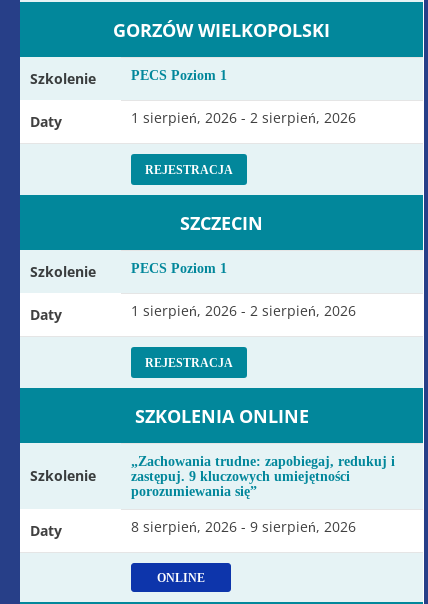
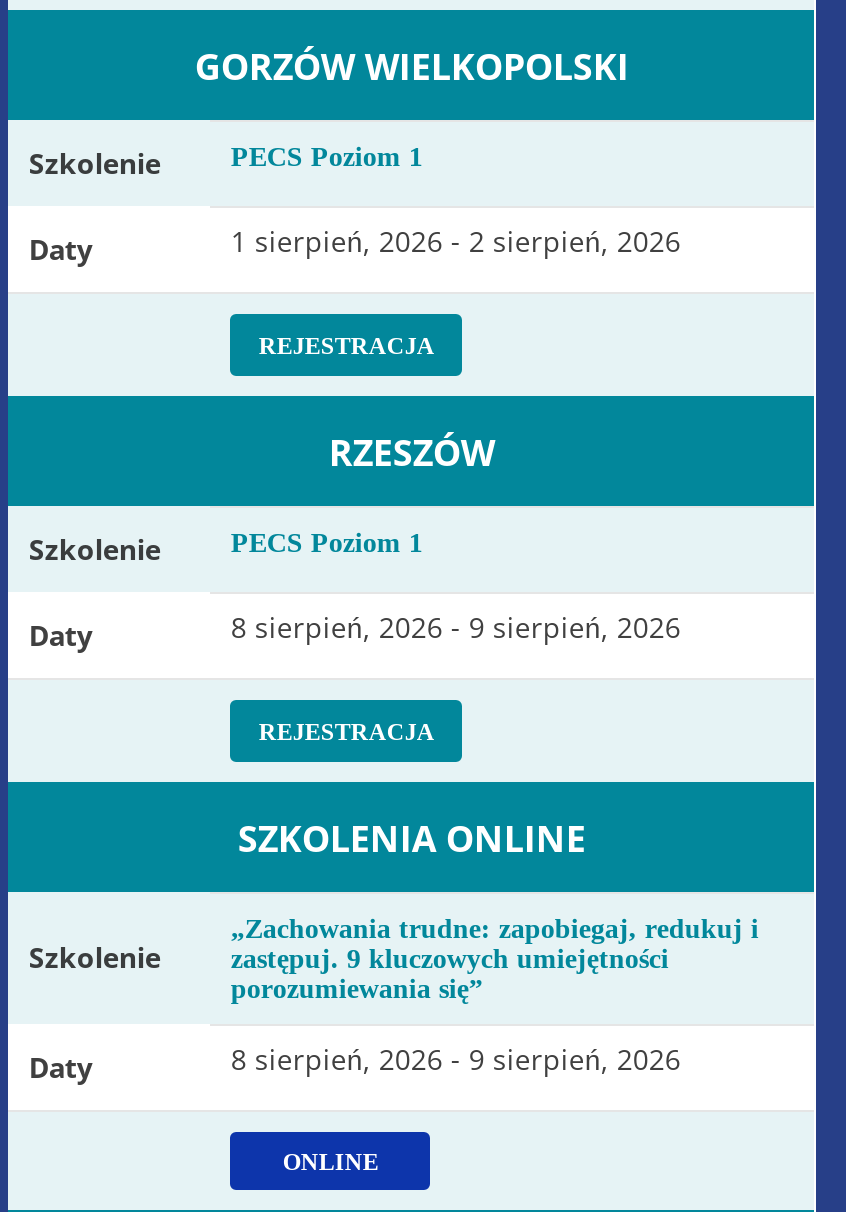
- SZCZECIN
+ RZESZÓW

- 1 sierpień, 2026 - 2 sierpień, 2026
+ 8 sierpień, 2026 - 9 sierpień, 2026
